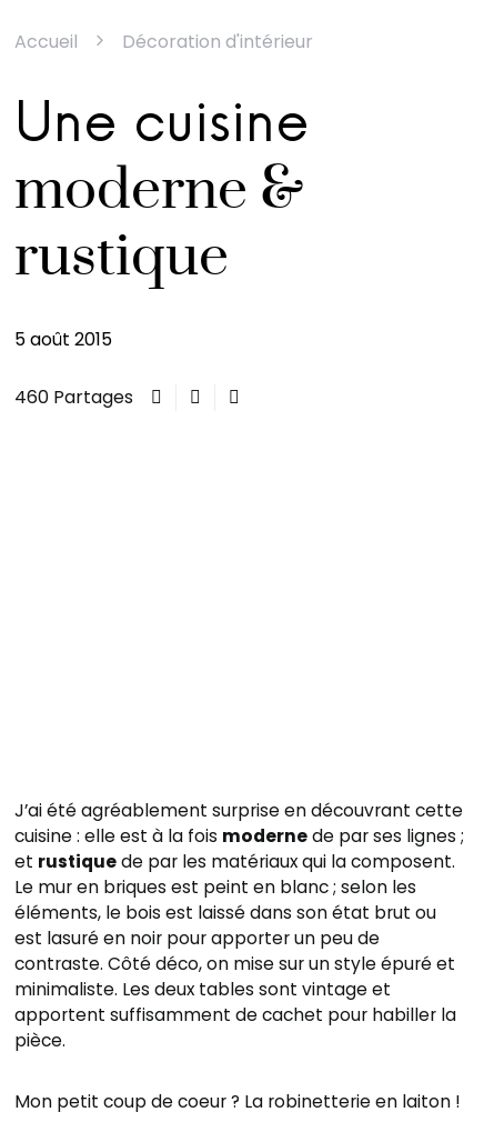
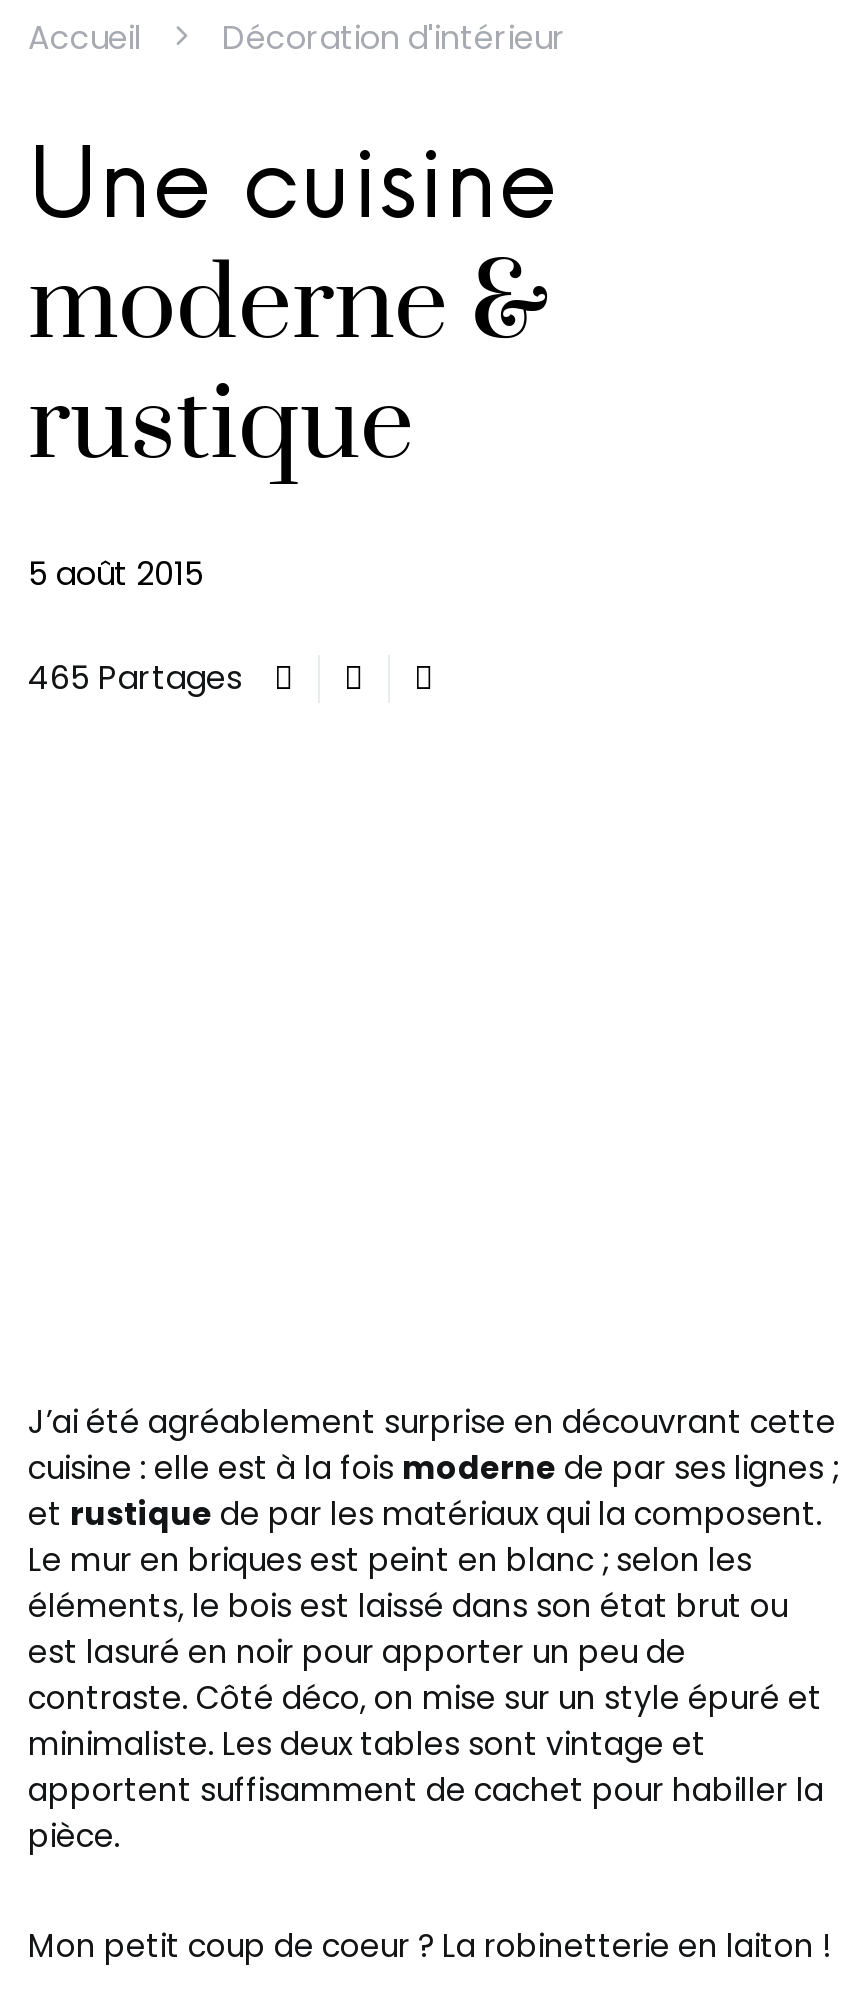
- 460 Partages
+ 465 Partages
